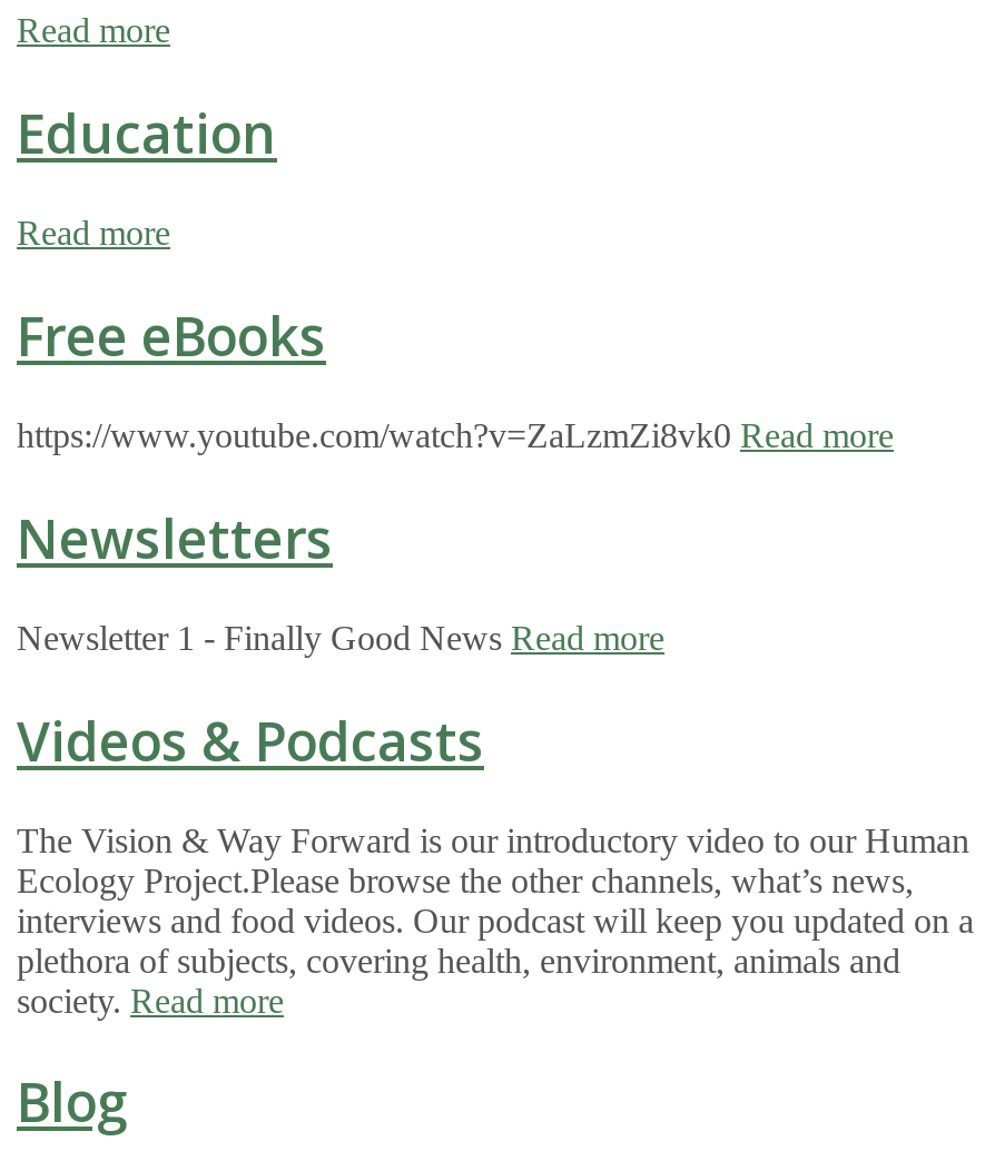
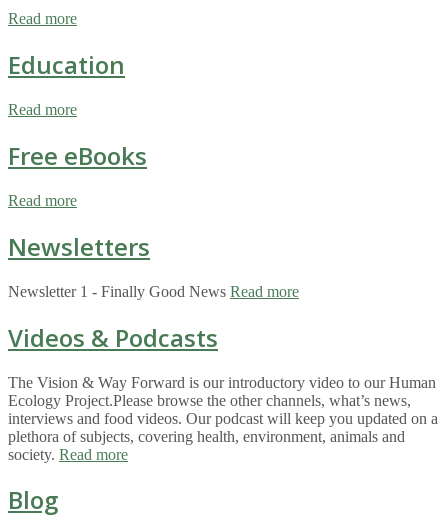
- https://www.youtube.com/watch?v=ZaLzmZi8vk0 Read more
+ Read more
